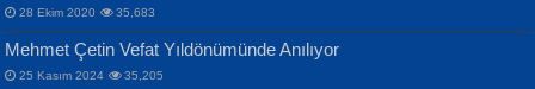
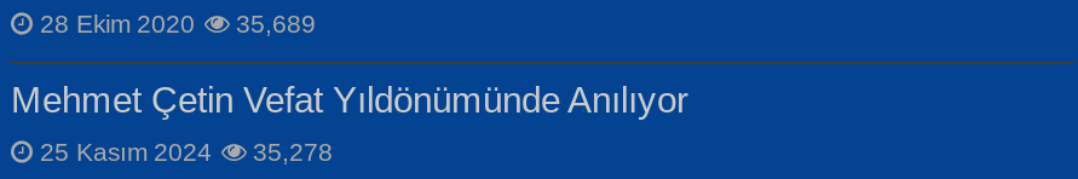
- 28 Ekim 2020 35,683
+ 28 Ekim 2020 35,689

- 25 Kasım 2024 35,205
+ 25 Kasım 2024 35,278
